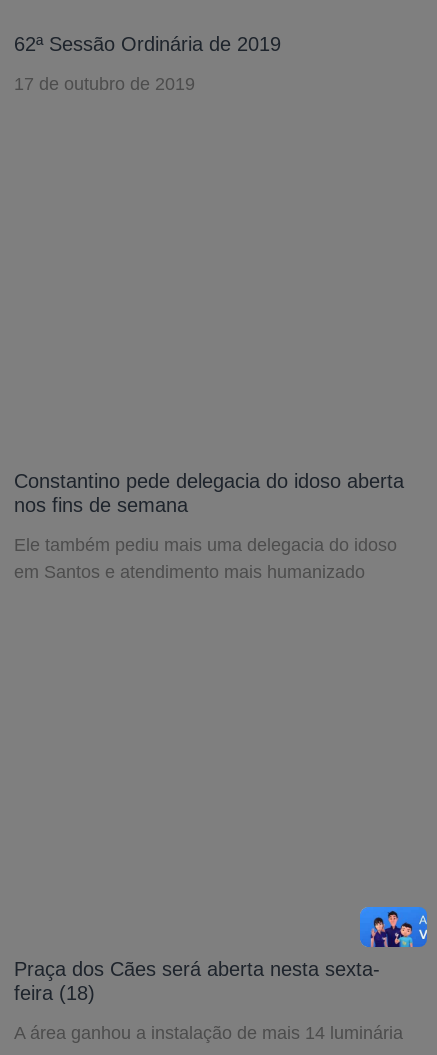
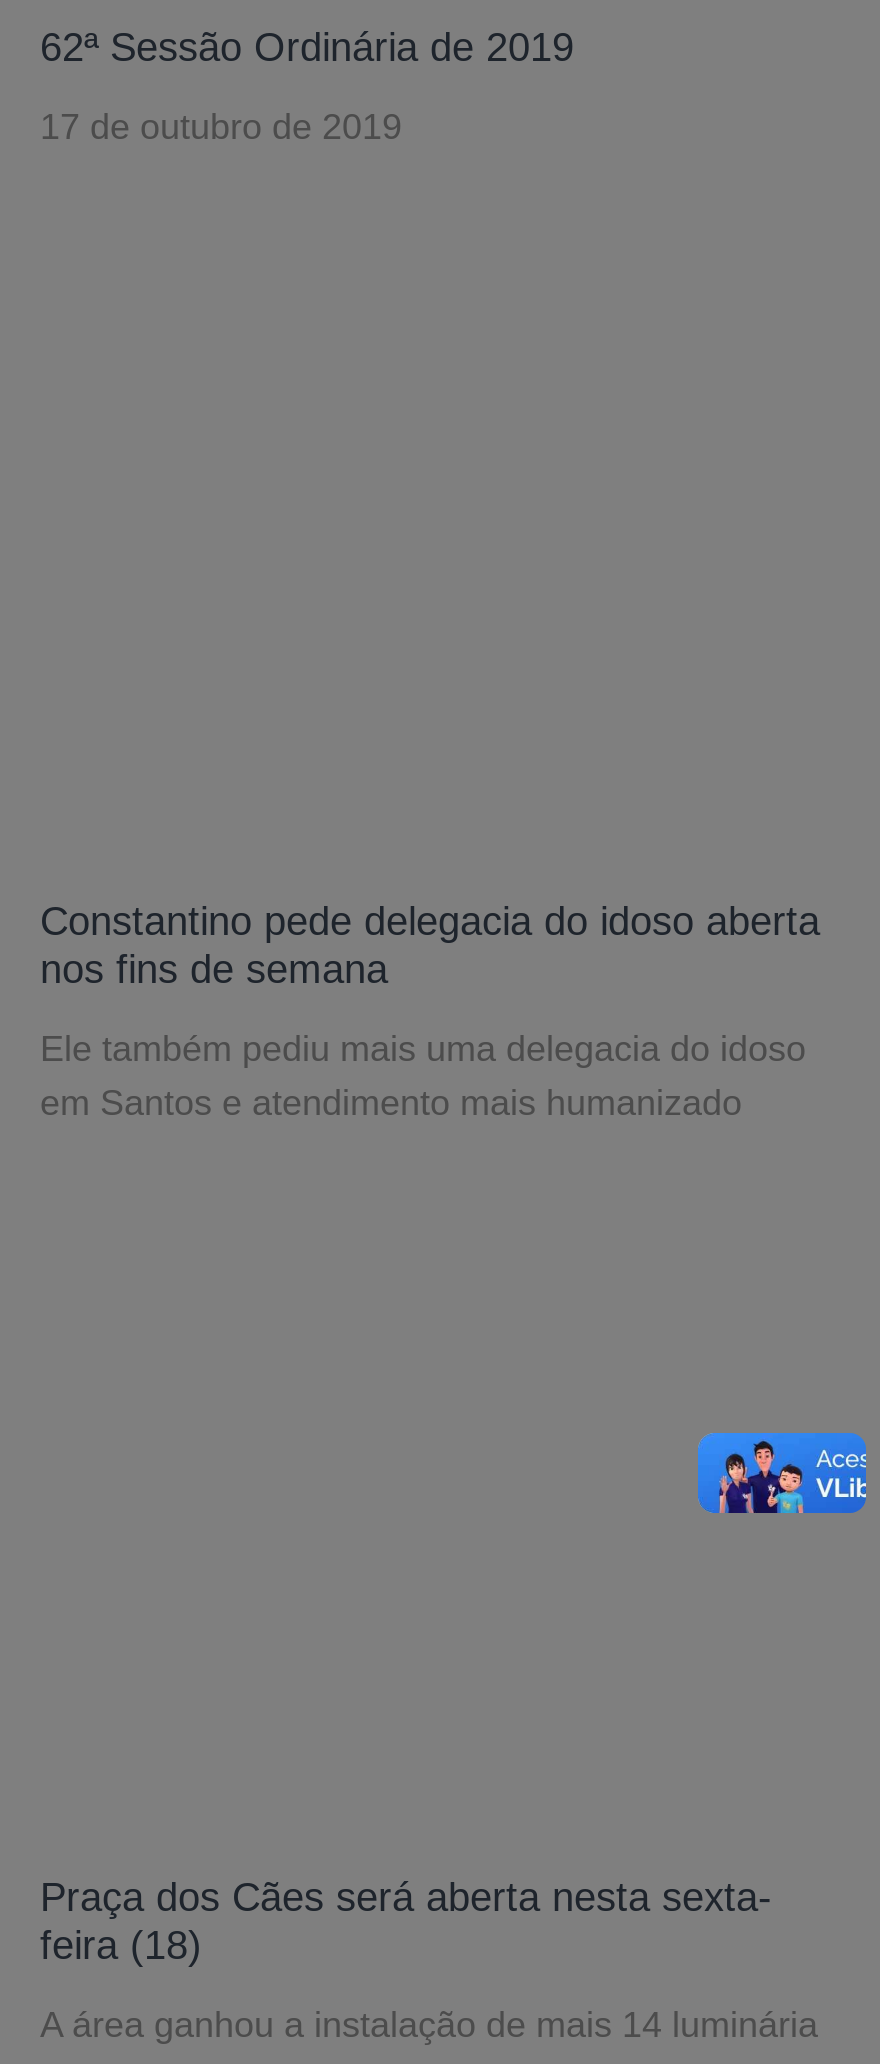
+ [image]

- [image]
